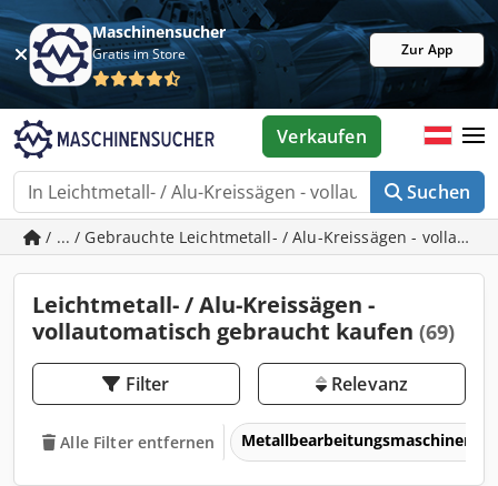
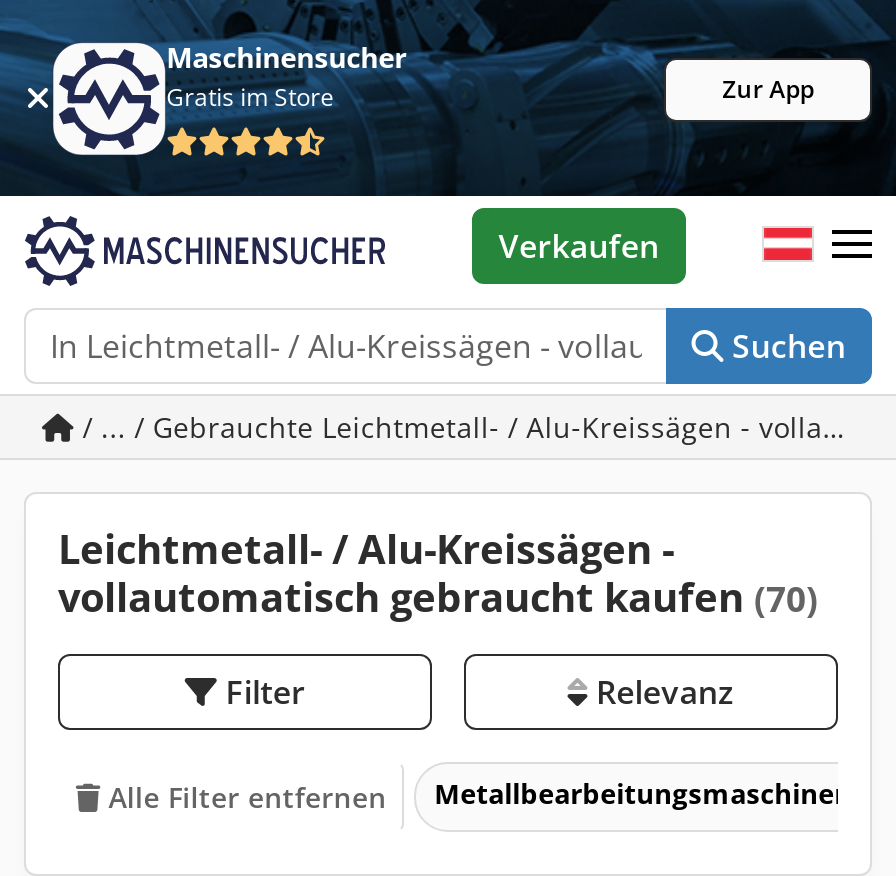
- vollautomatisch gebraucht kaufen (69)
+ vollautomatisch gebraucht kaufen (70)
